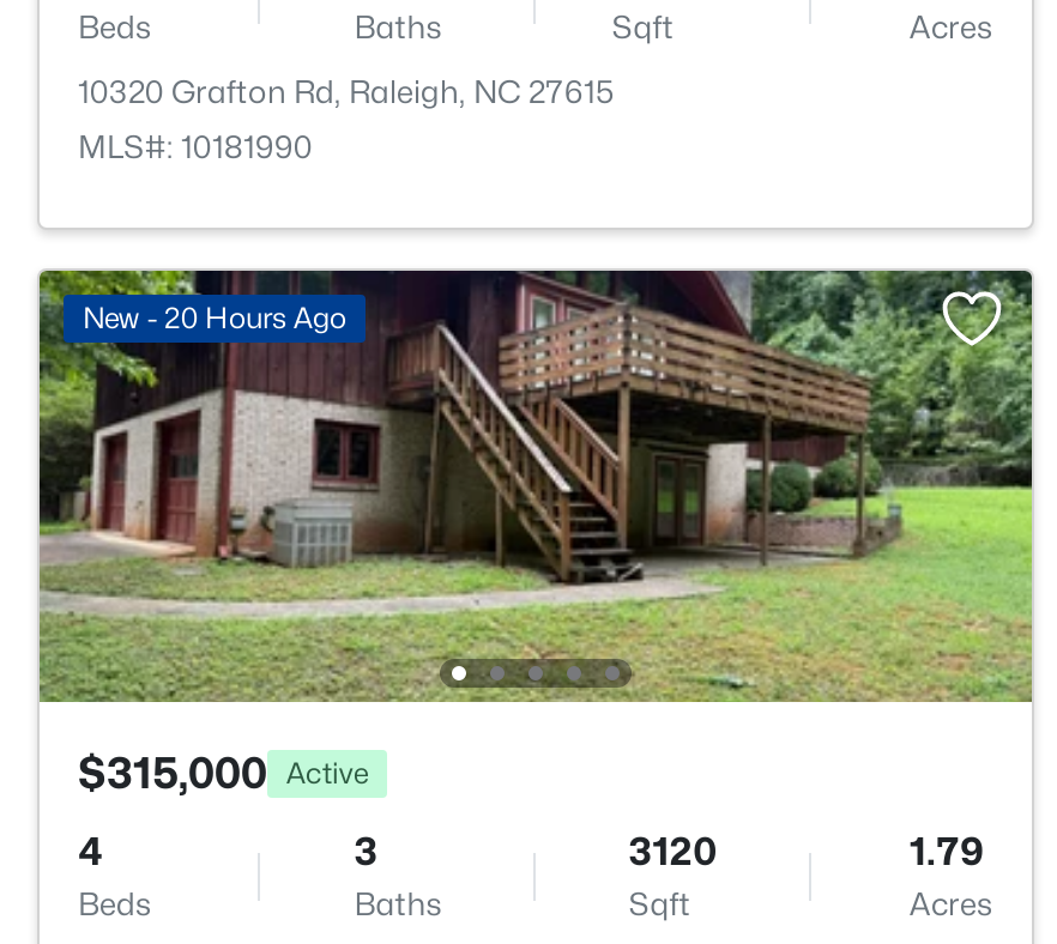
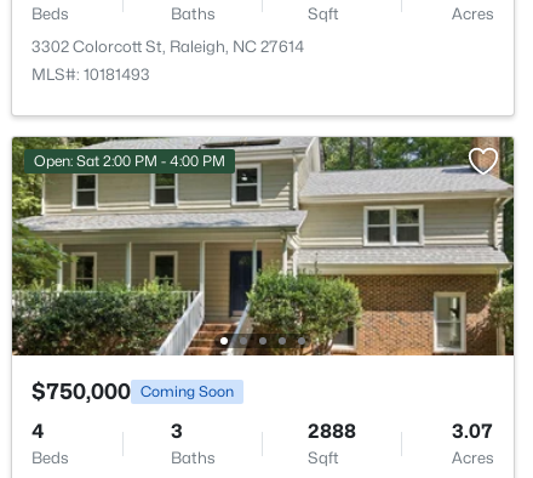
- 10320 Grafton Rd, Raleigh, NC 27615
- MLS#: 10181990
+ 3302 Colorcott St, Raleigh, NC 27614
+ MLS#: 10181493

- [image]
- New - 20 Hours Ago
+ [image]
+ Open: Sat 2:00 PM - 4:00 PM

- $315,000 Active
+ $750,000 Coming Soon

- 3120
+ 2888

- 1.79
+ 3.07
